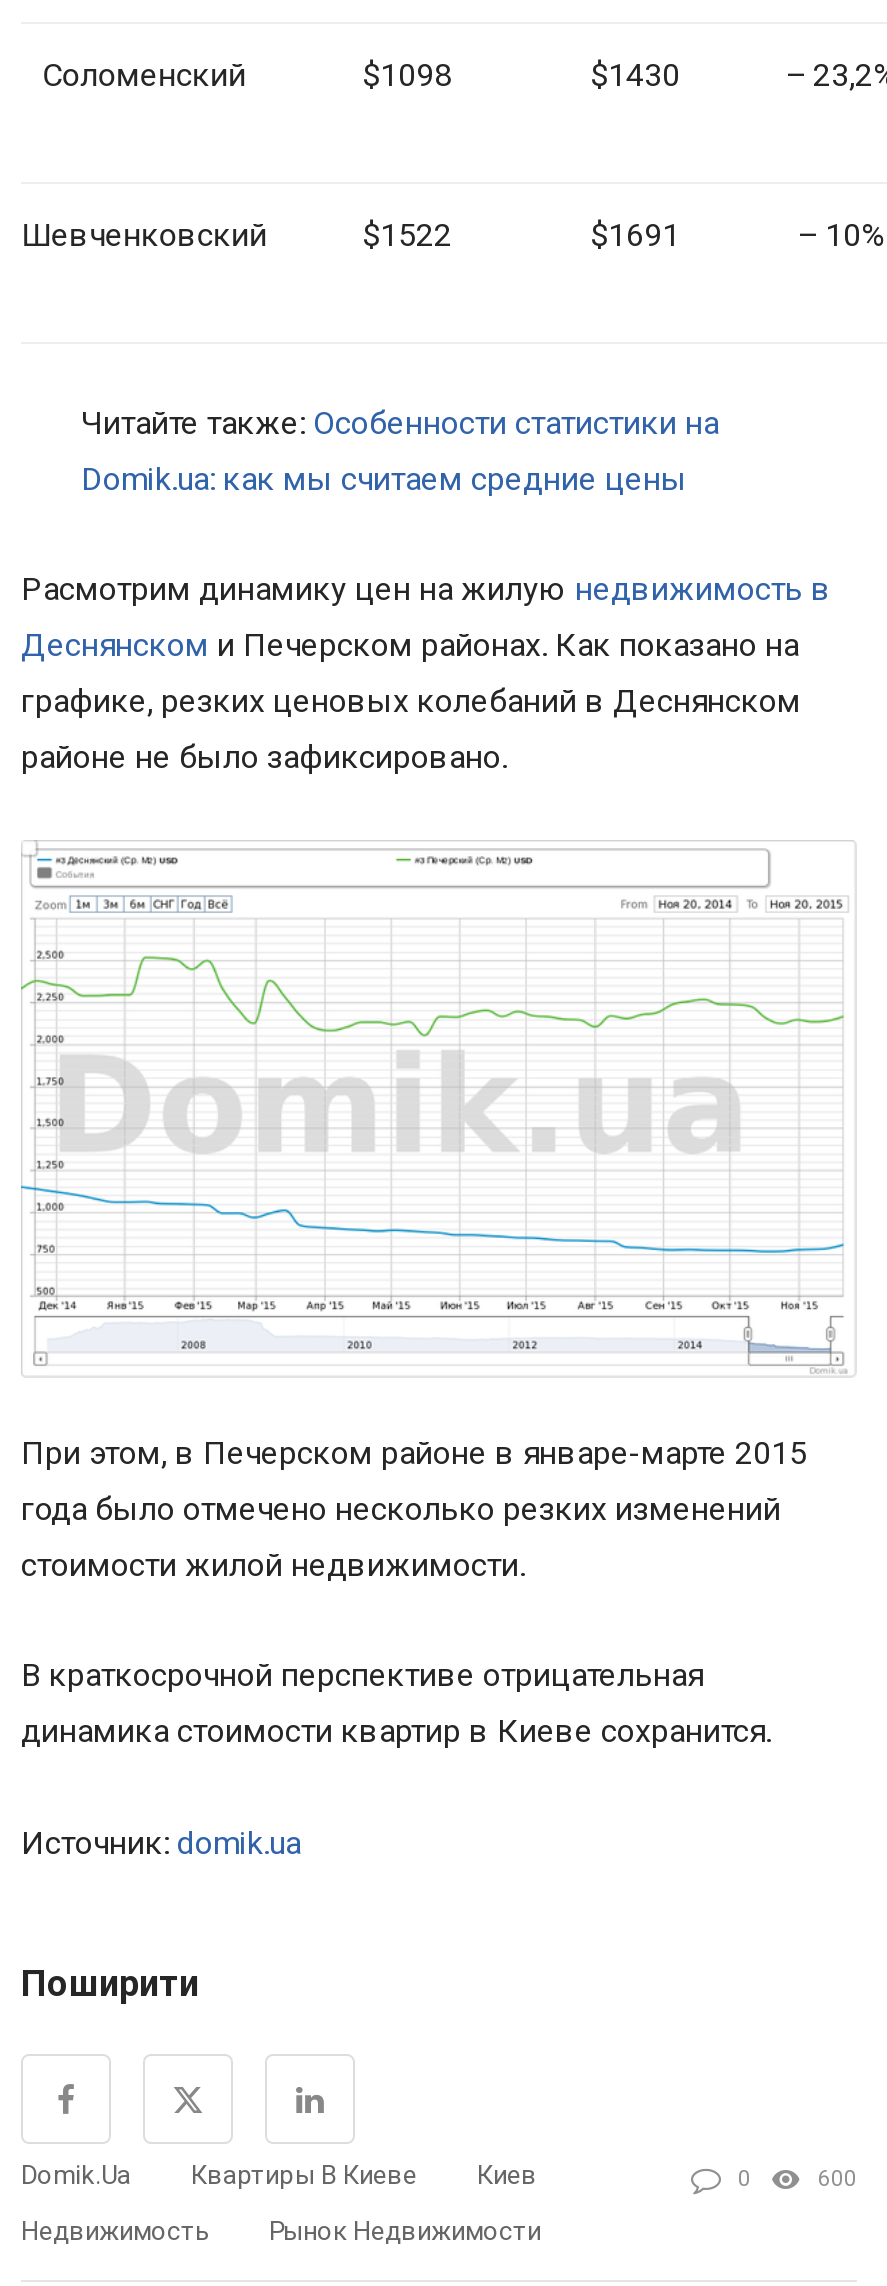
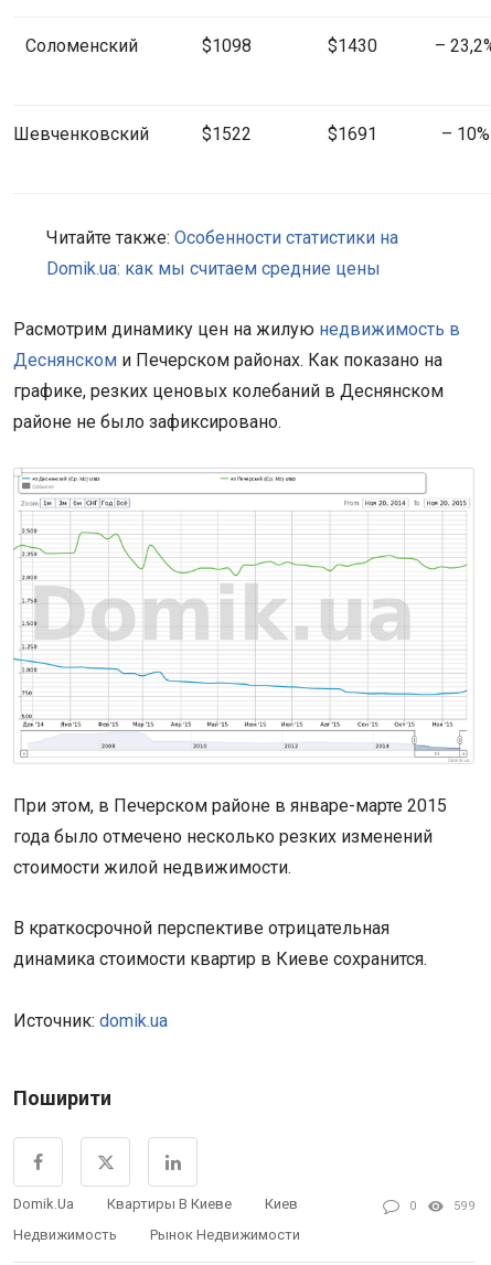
- 600
+ 599
